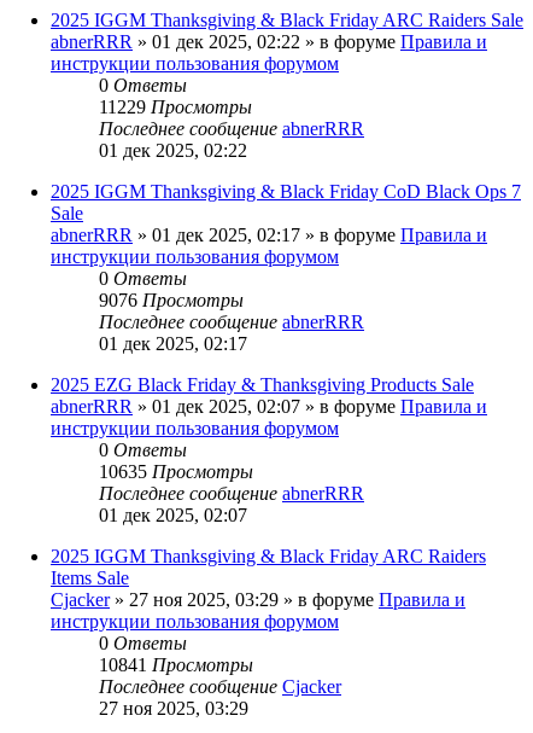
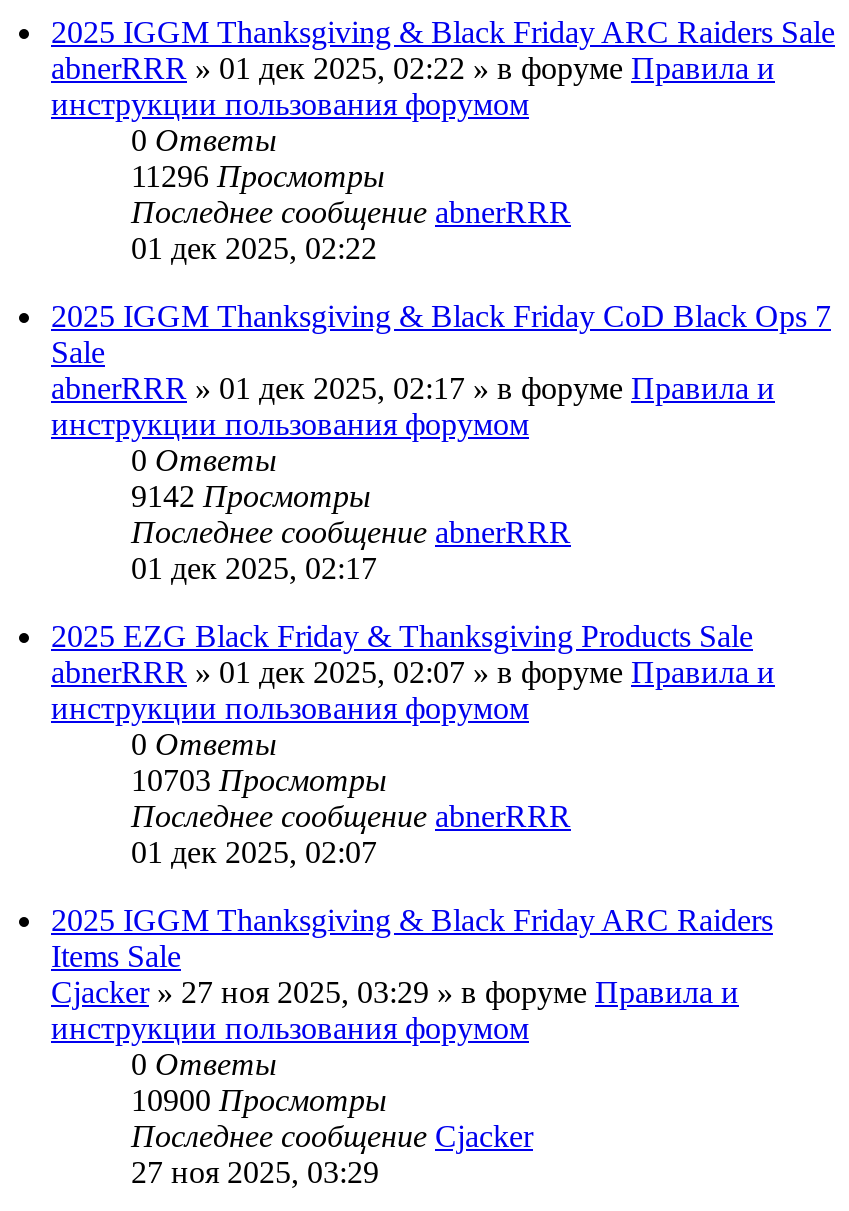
- 11229 Просмотры
+ 11296 Просмотры

- 9076 Просмотры
+ 9142 Просмотры

- 10635 Просмотры
+ 10703 Просмотры

- 10841 Просмотры
+ 10900 Просмотры
